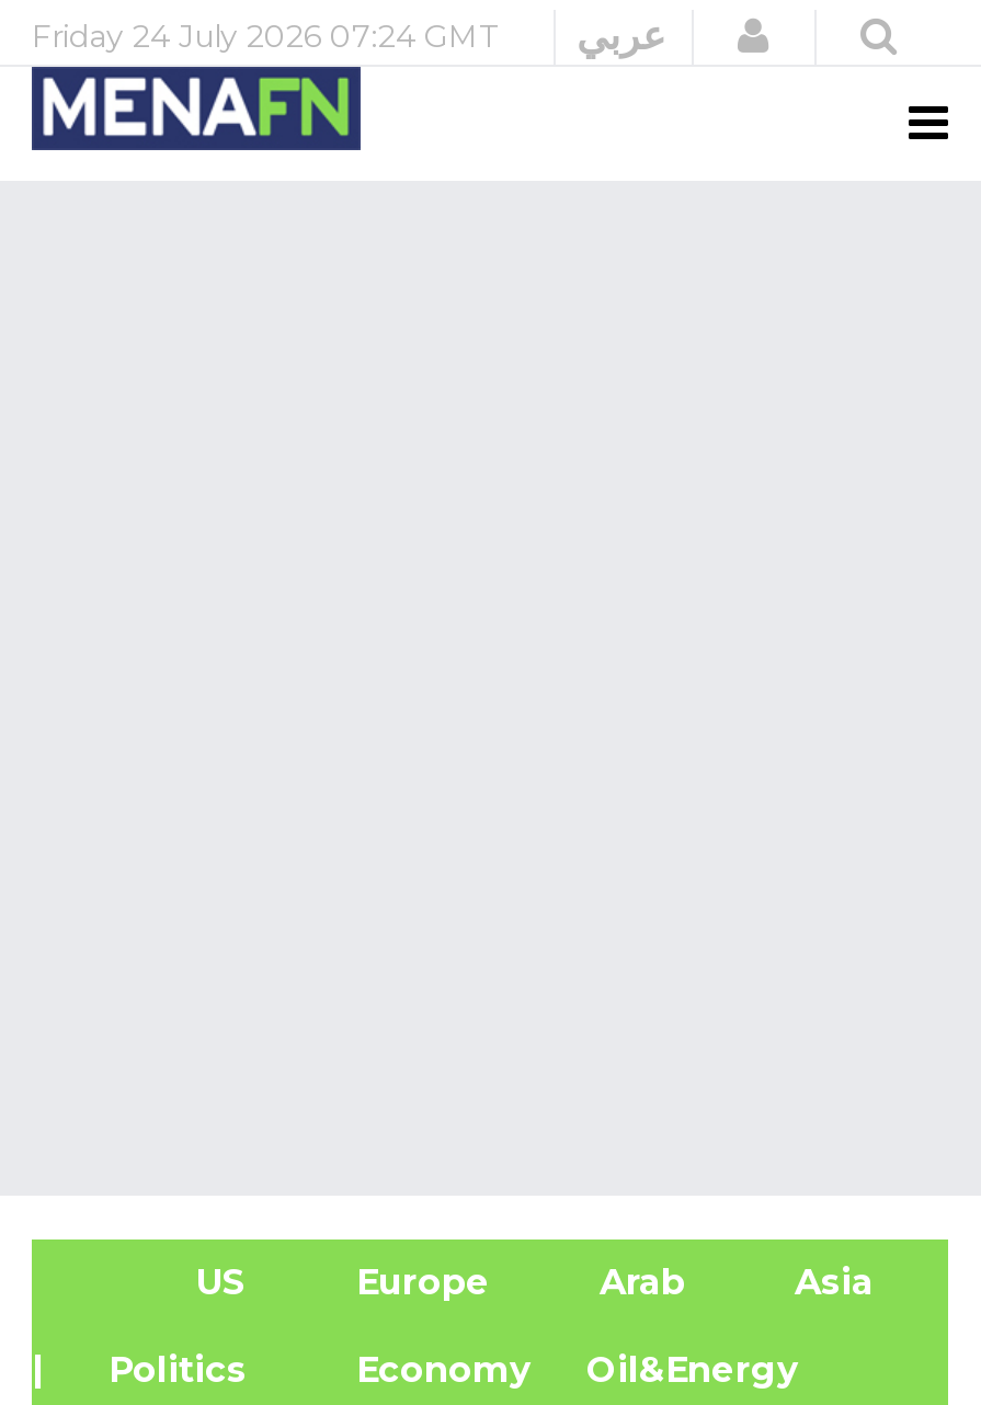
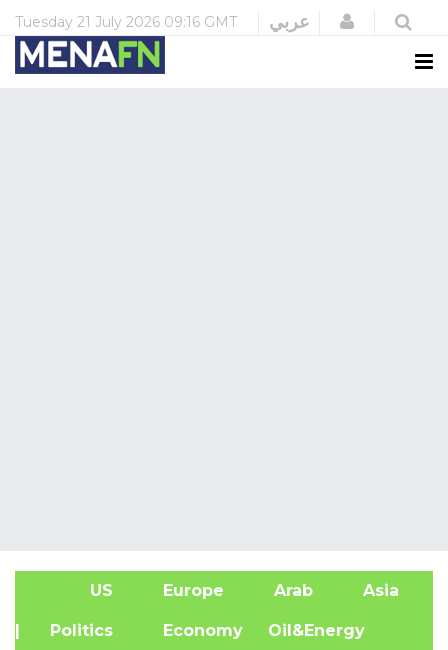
- Friday 24 July 2026 07:24 GMT
+ Tuesday 21 July 2026 09:16 GMT
